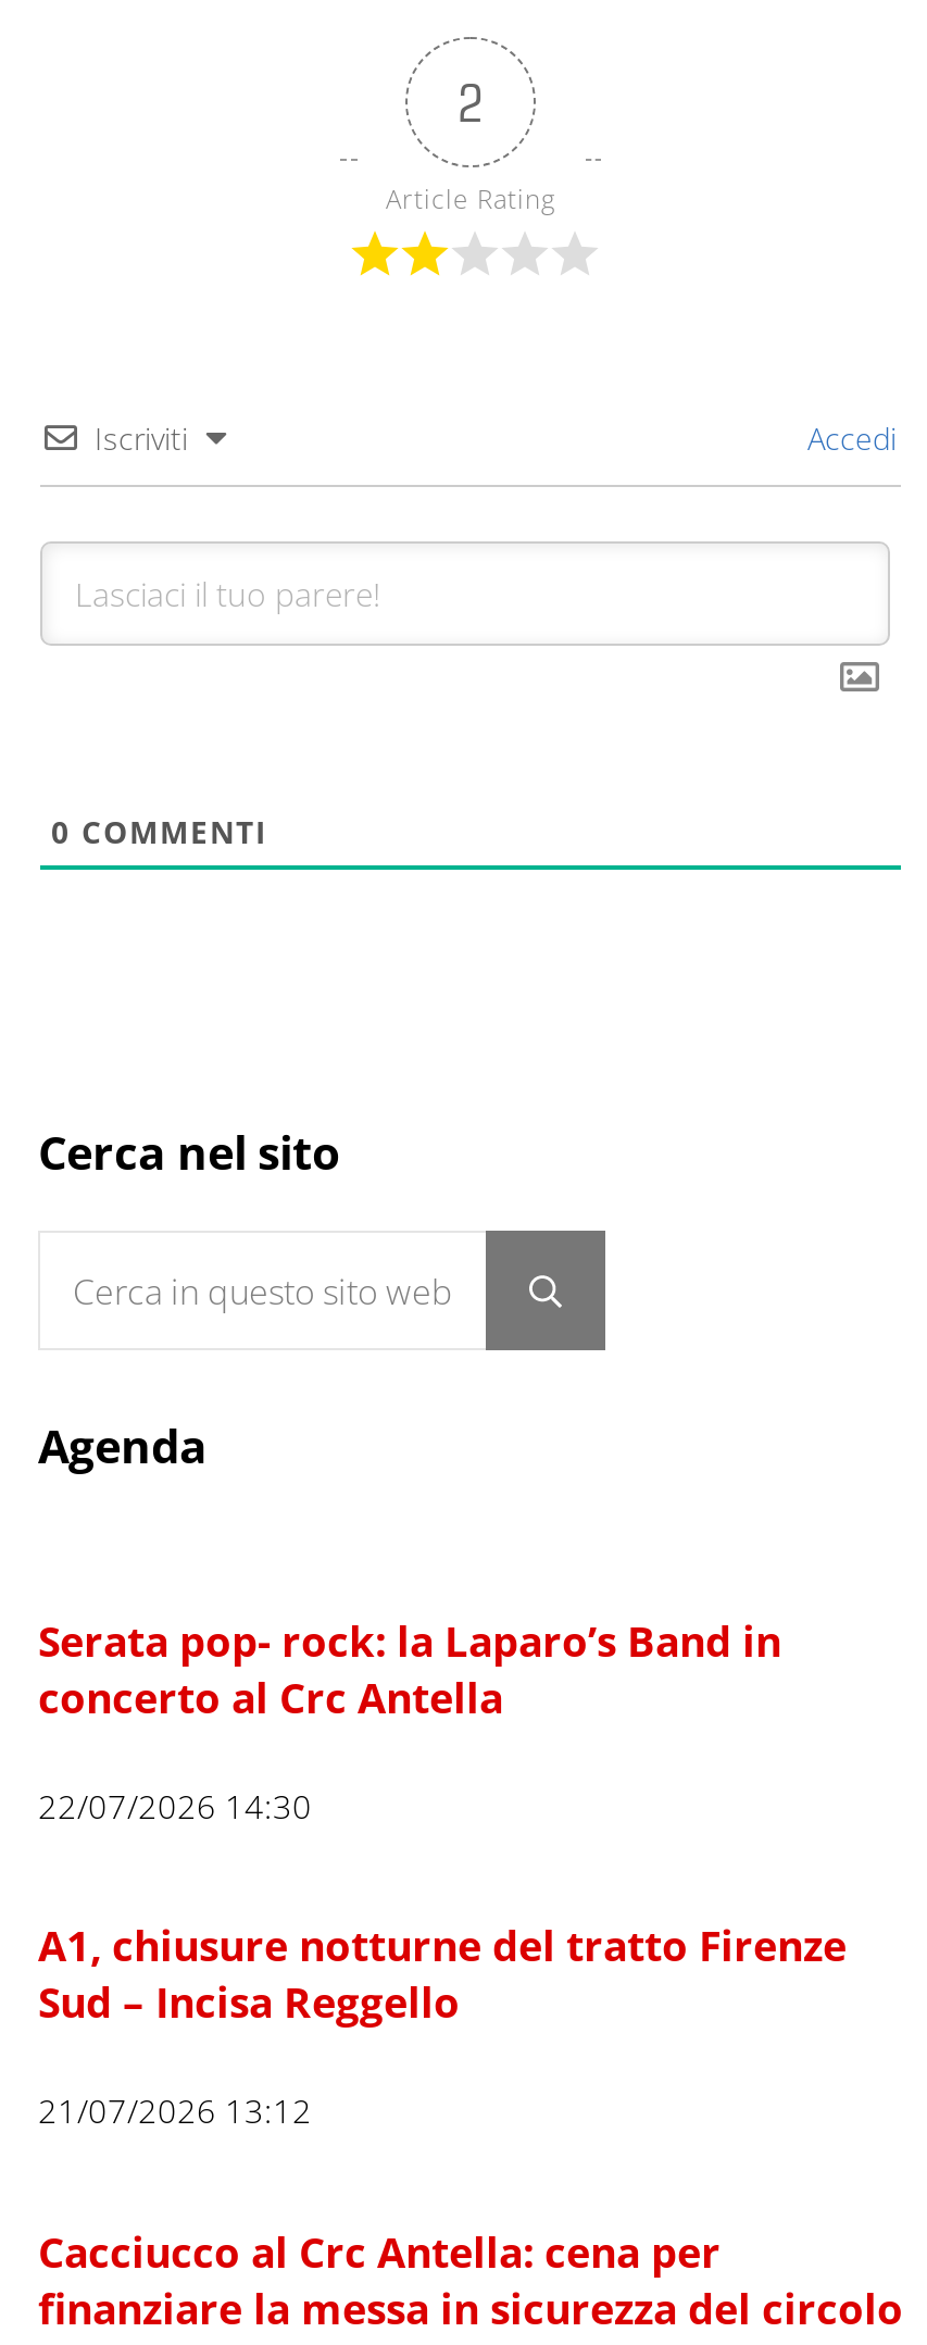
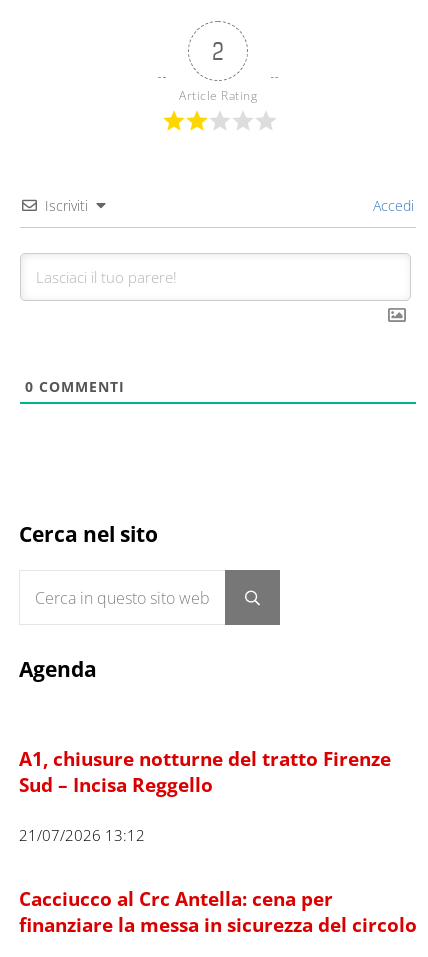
- Serata pop- rock: la Laparo’s Band in
- concerto al Crc Antella
- 22/07/2026 14:30
